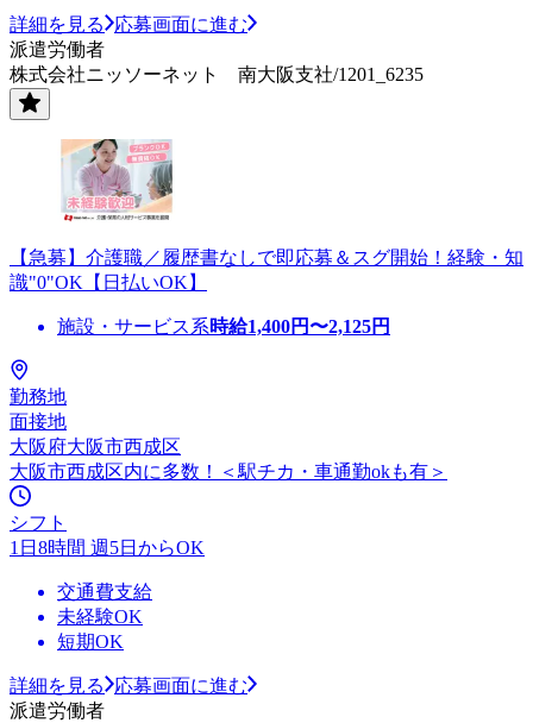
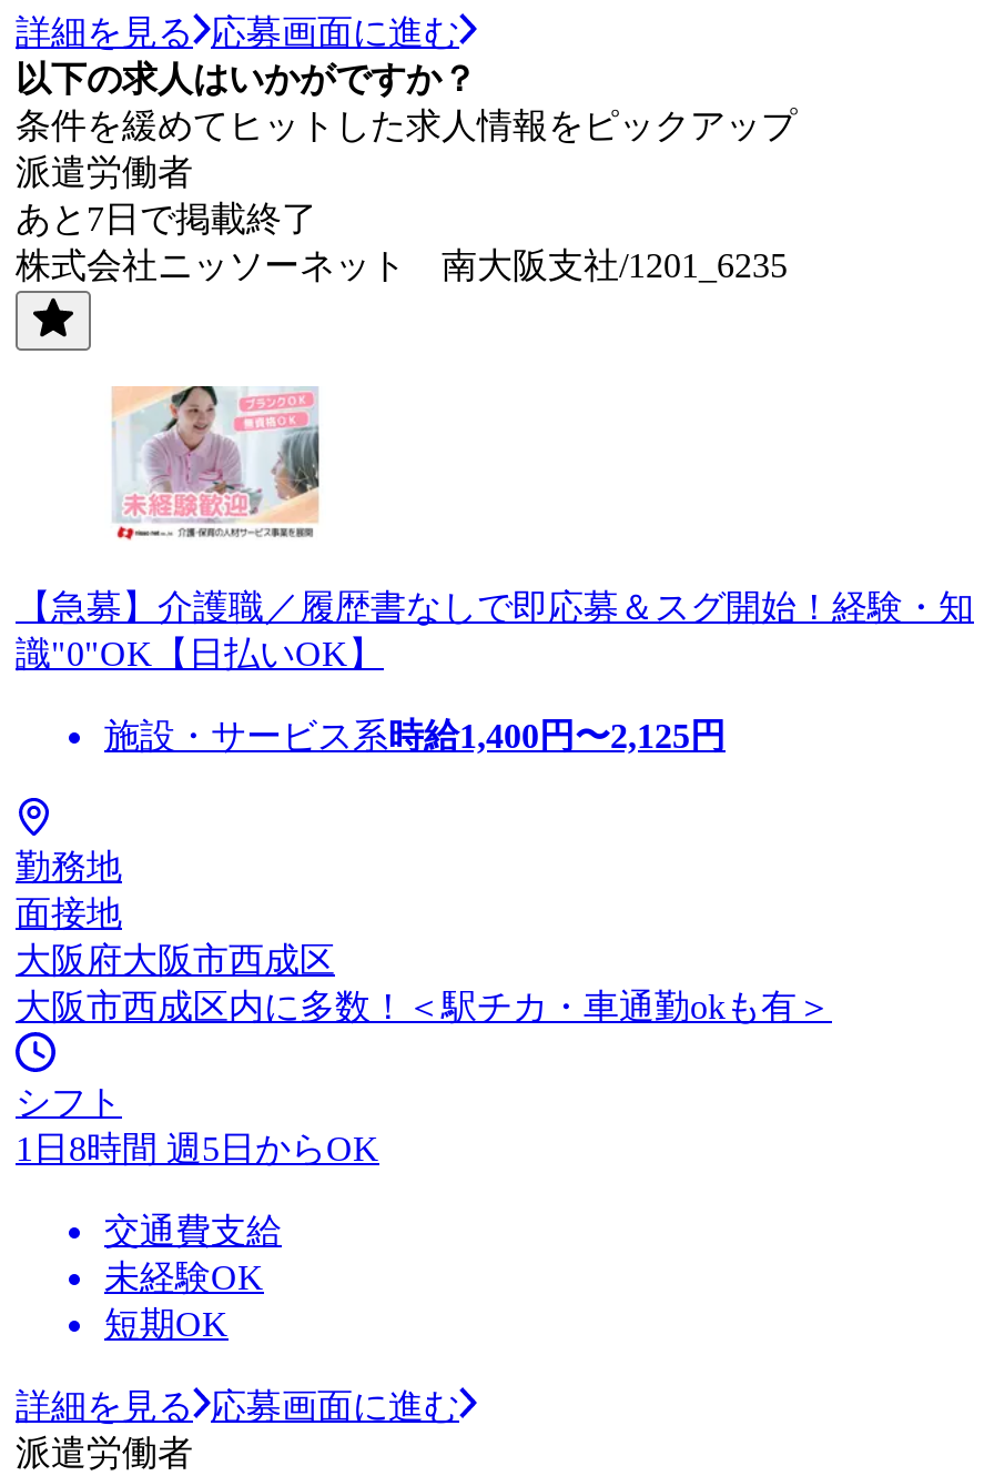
+ 以下の求人はいかがですか？
+ 条件を緩めてヒットした求人情報をピックアップ

+ あと7日で掲載終了
